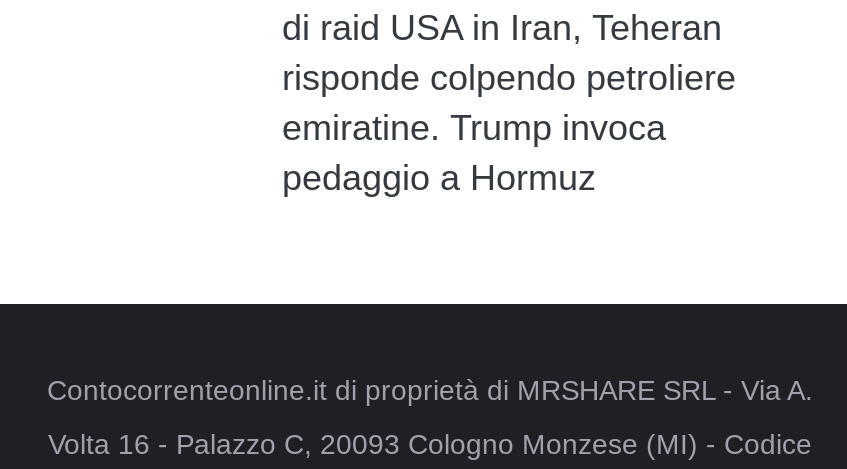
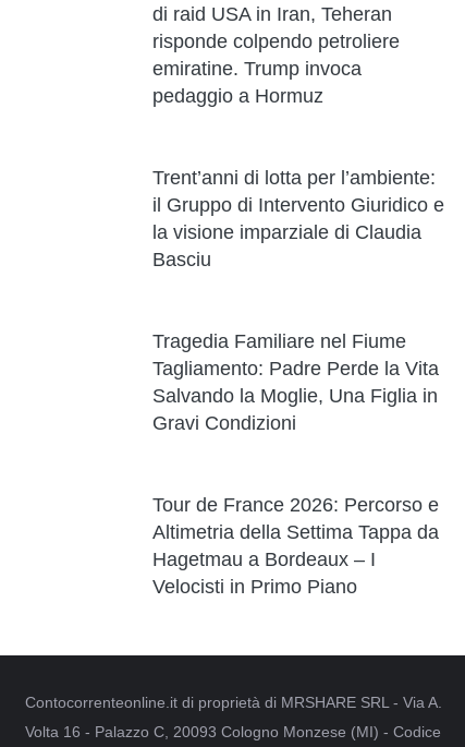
+ Trent’anni di lotta per l’ambiente:
+ il Gruppo di Intervento Giuridico e
+ la visione imparziale di Claudia
+ Basciu

+ Tragedia Familiare nel Fiume
+ Tagliamento: Padre Perde la Vita
+ Salvando la Moglie, Una Figlia in
+ Gravi Condizioni

+ Tour de France 2026: Percorso e
+ Altimetria della Settima Tappa da
+ Hagetmau a Bordeaux – I
+ Velocisti in Primo Piano
